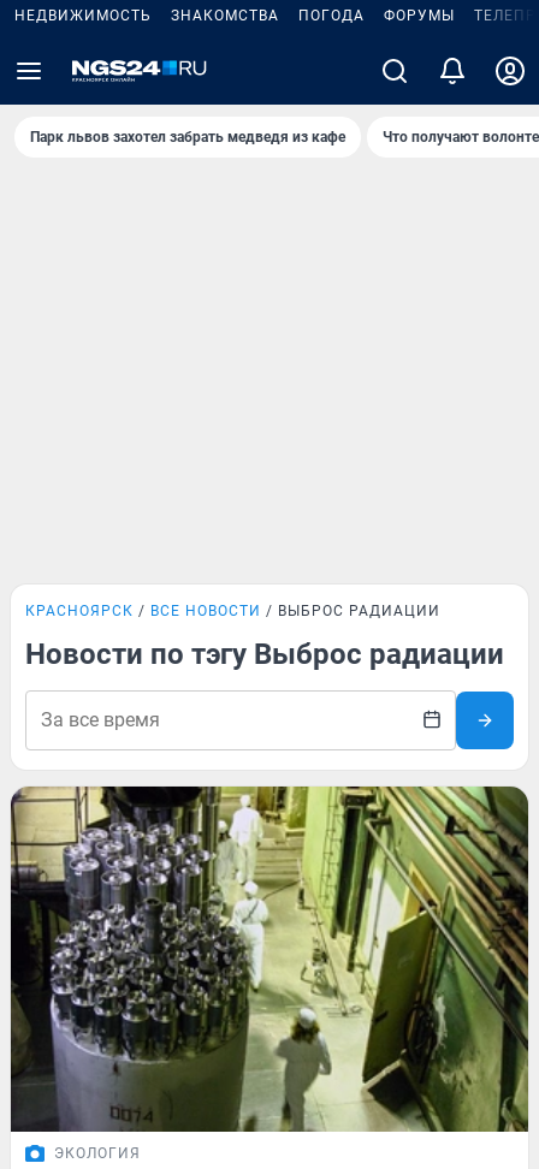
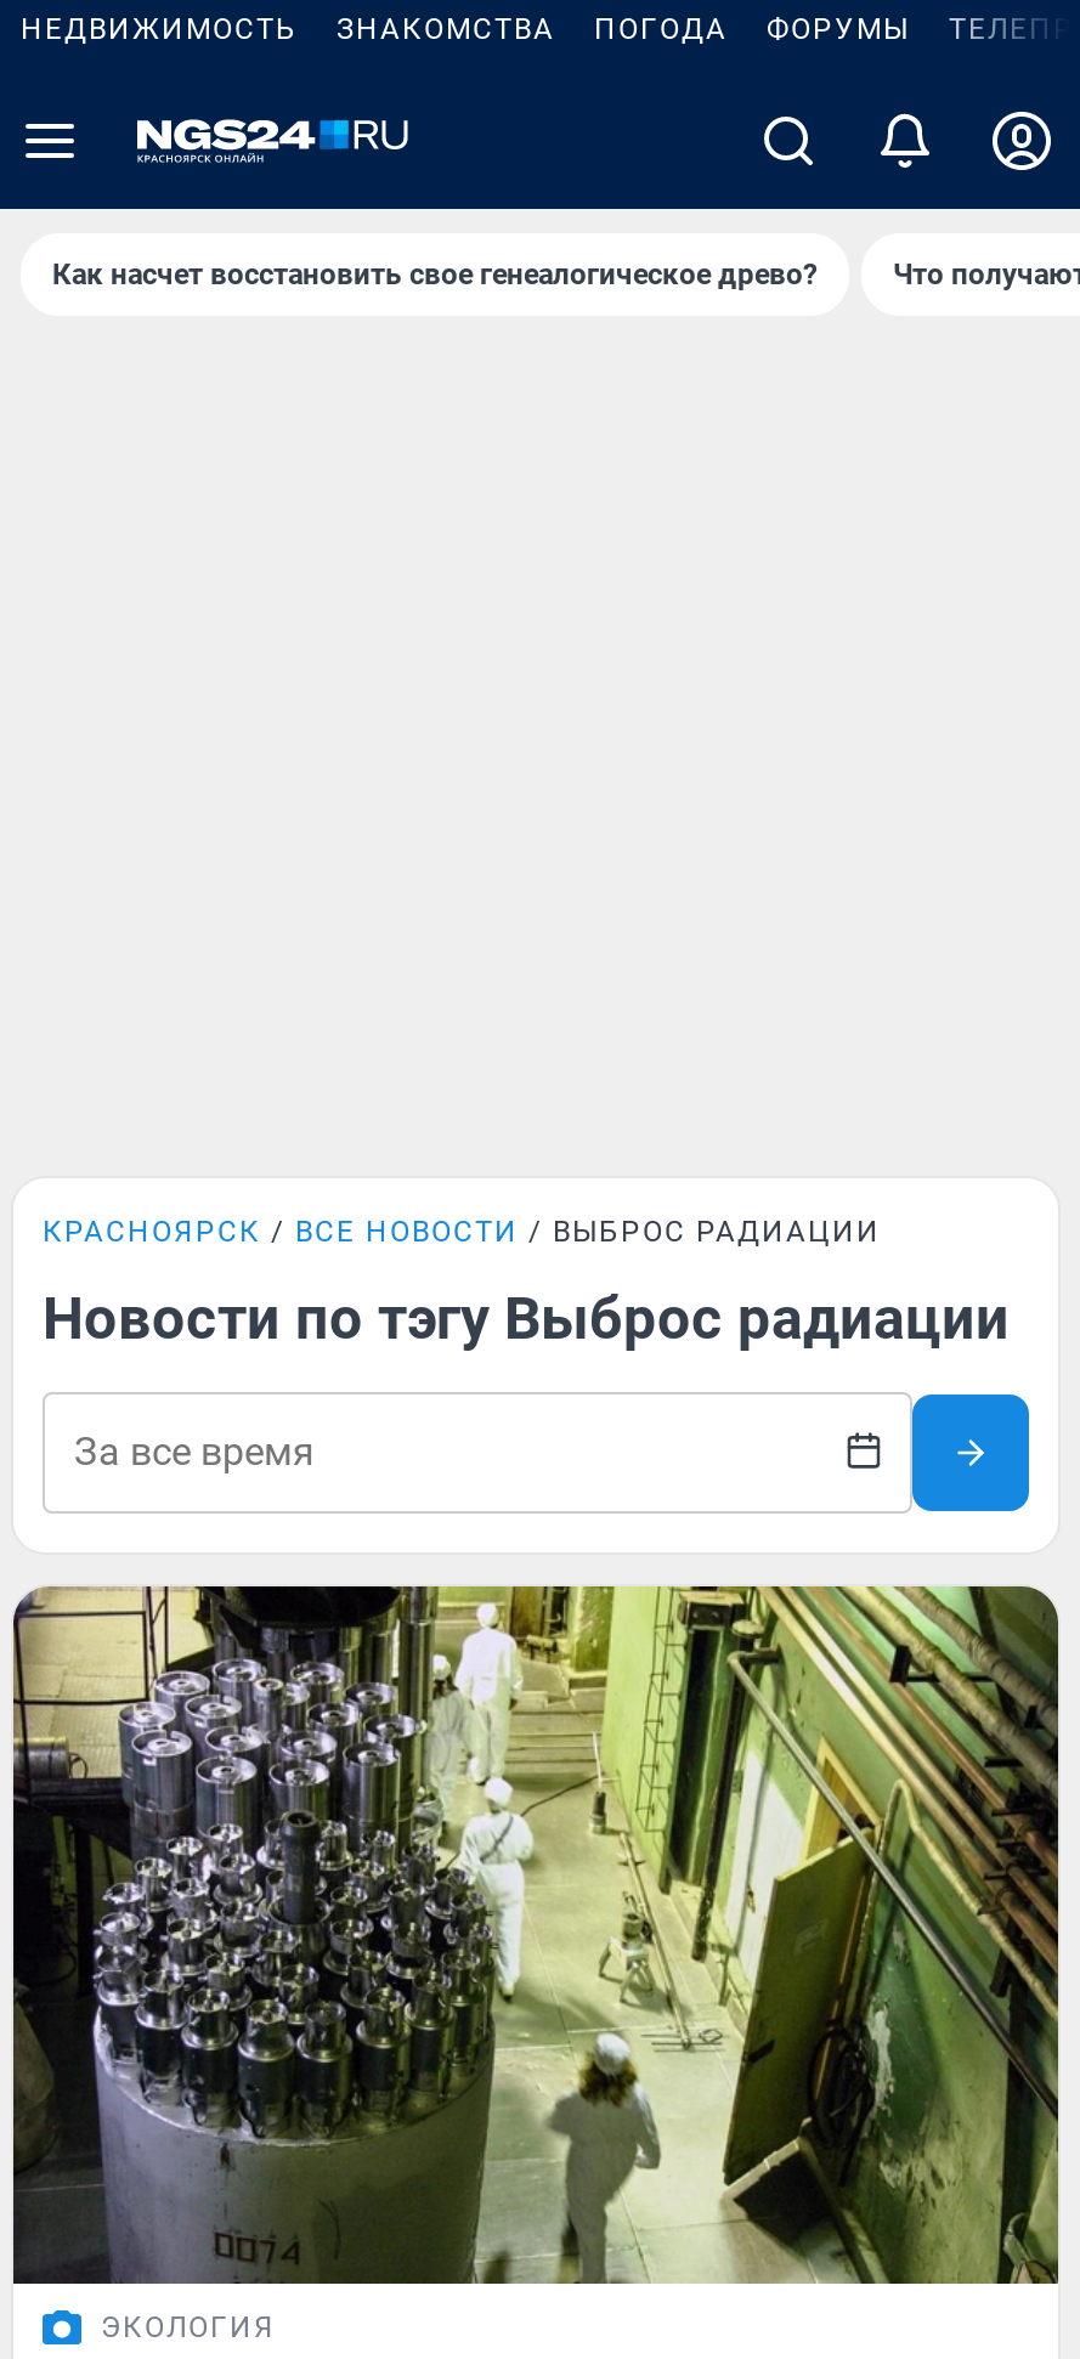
- Парк львов захотел забрать медведя из кафе
+ Как насчет восстановить свое генеалогическое древо?
